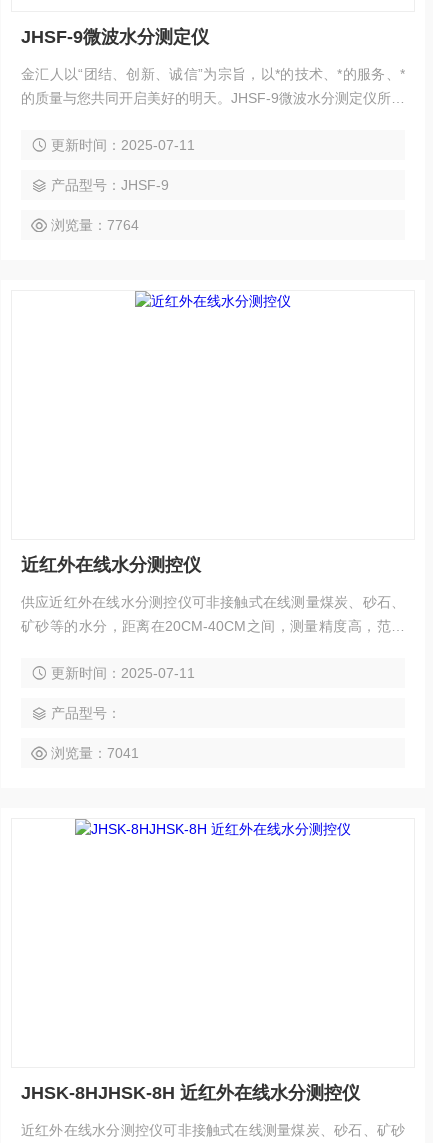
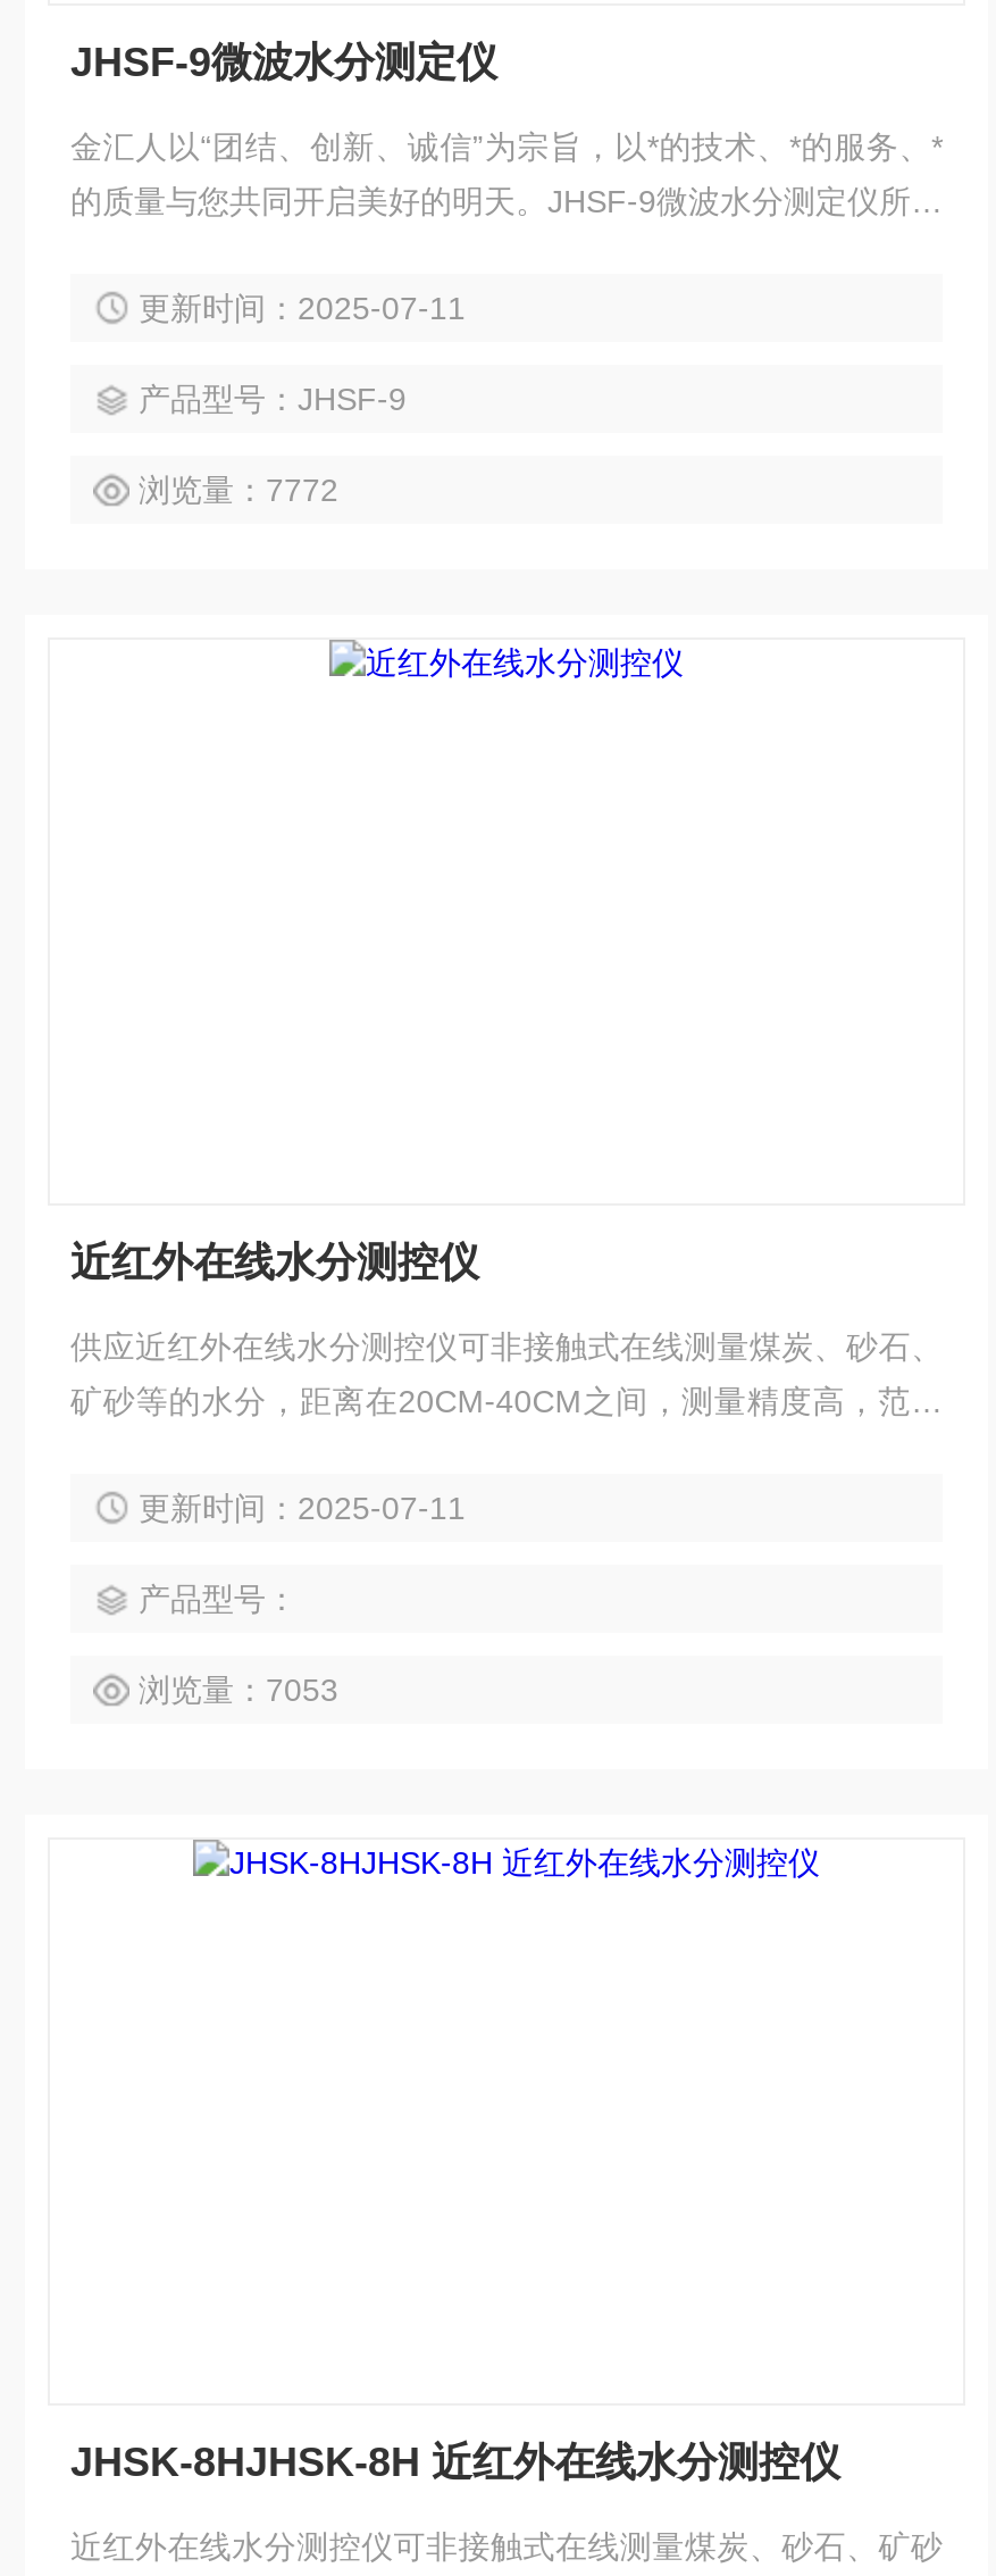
- 浏览量：7764
+ 浏览量：7772

- 浏览量：7041
+ 浏览量：7053
